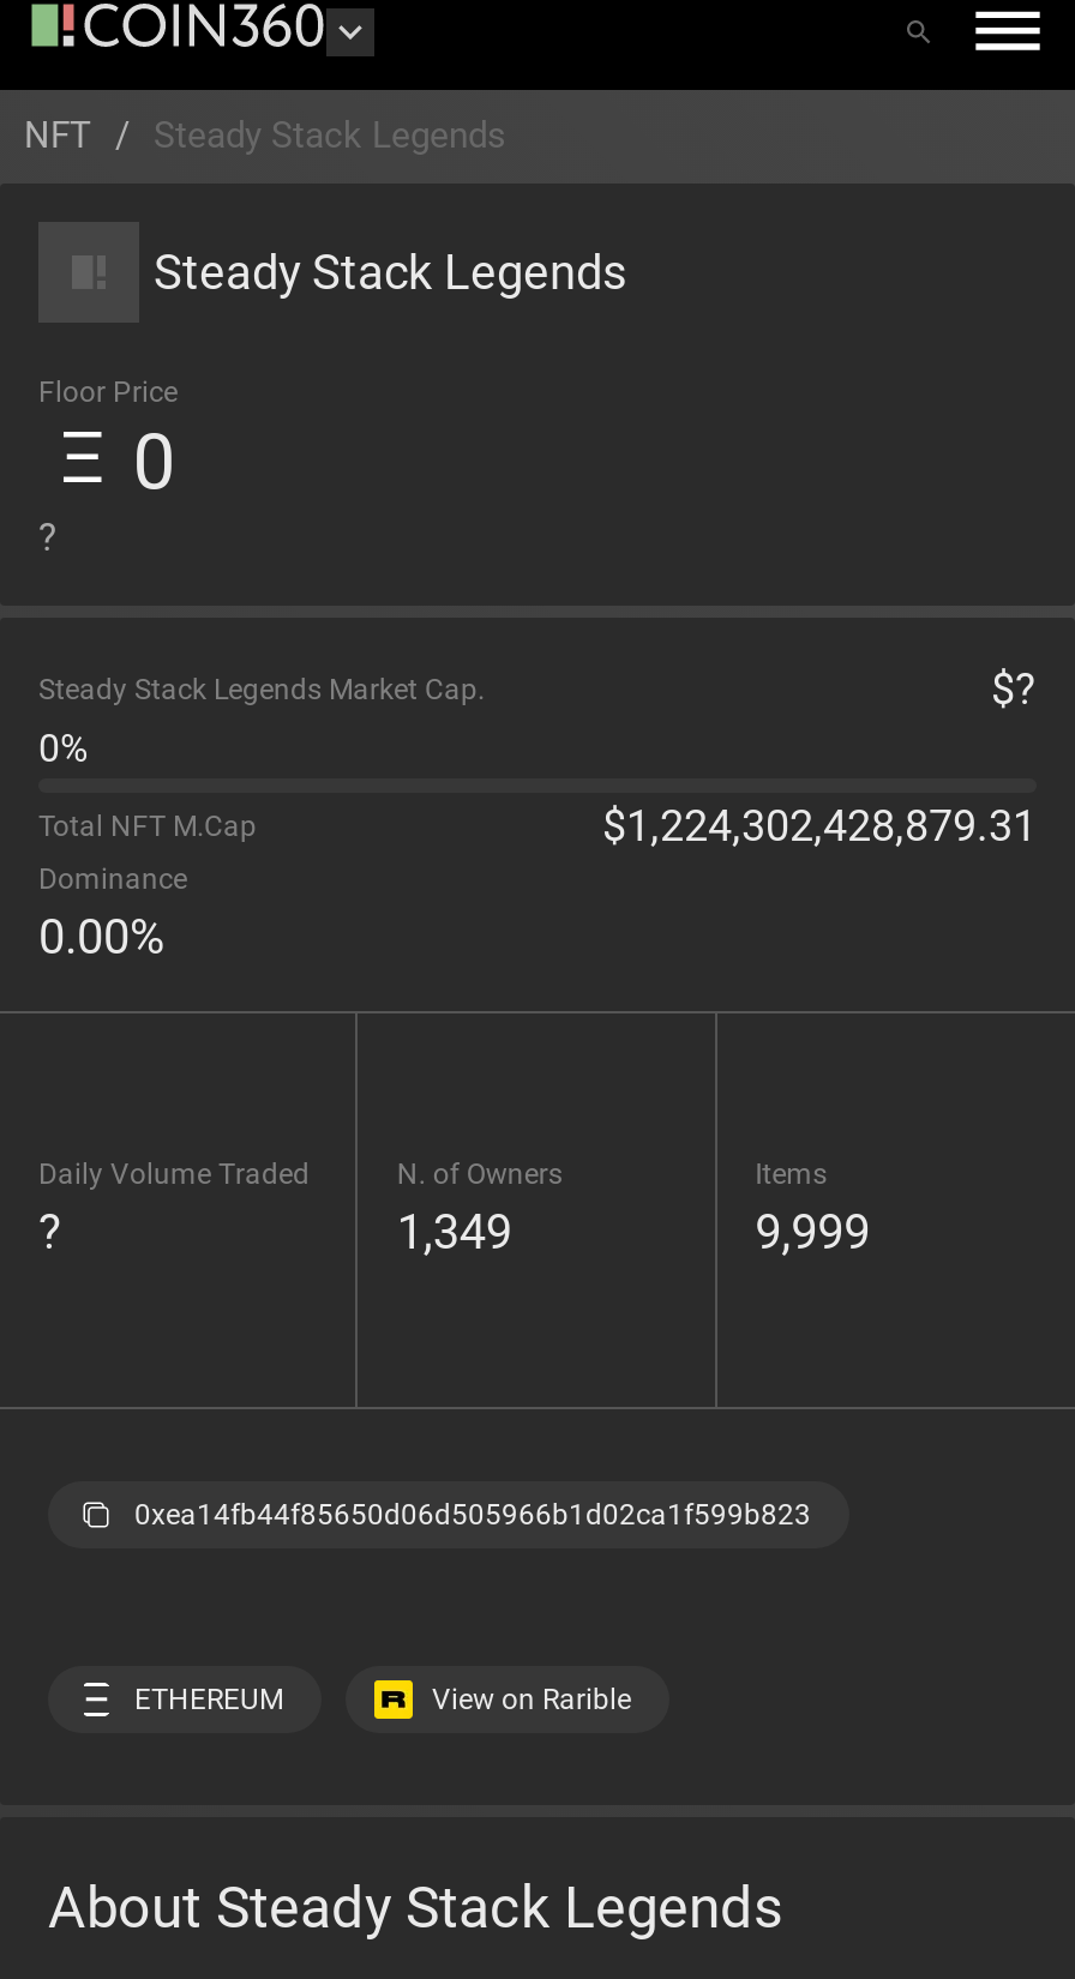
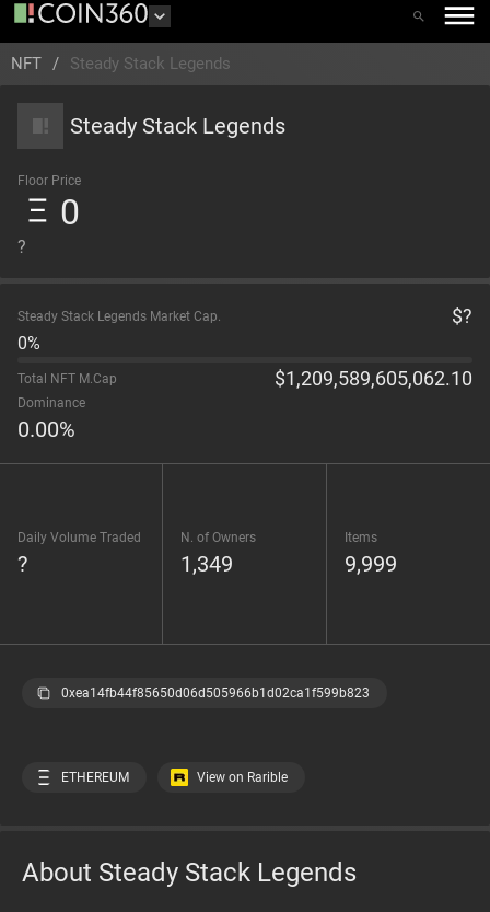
- $1,224,302,428,879.31
+ $1,209,589,605,062.10
